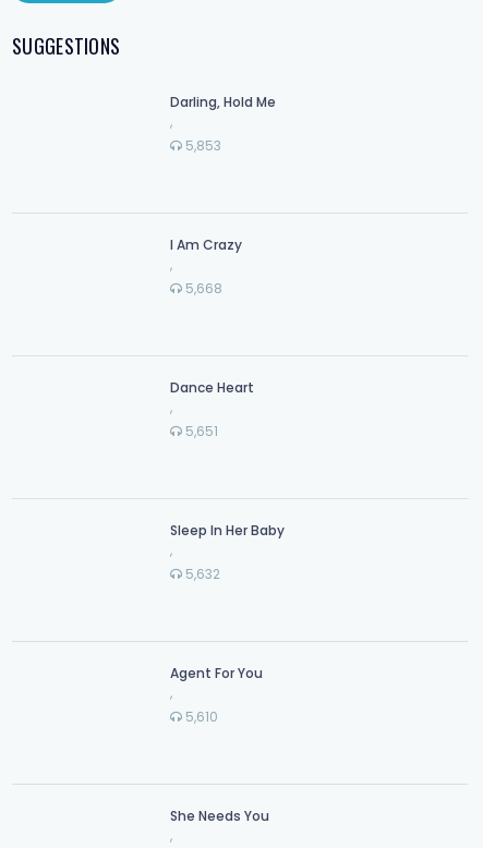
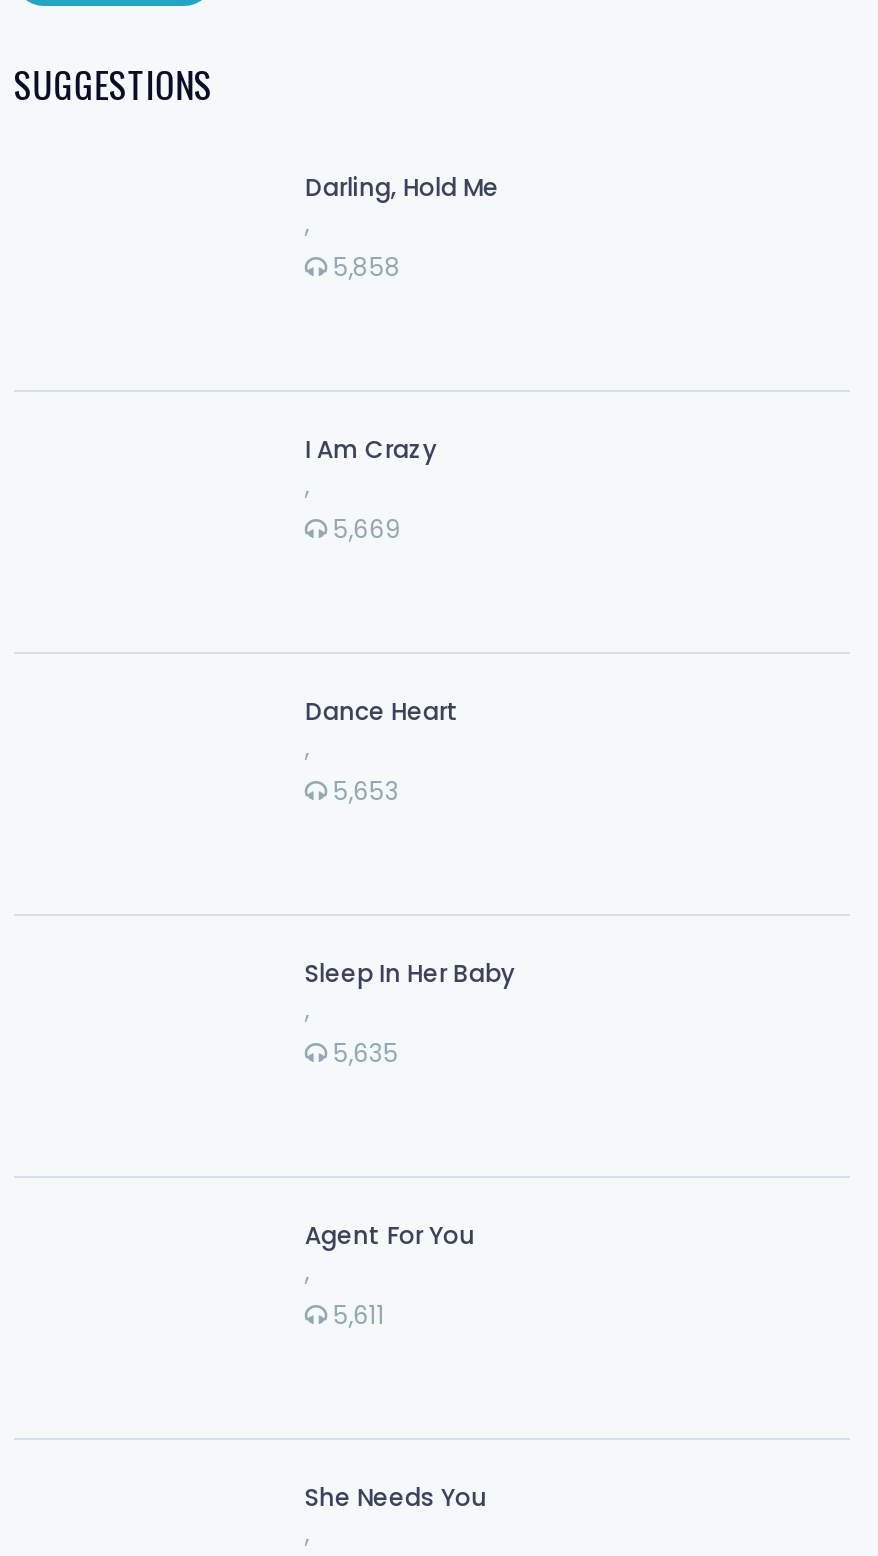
- 5,853
+ 5,858

- 5,668
+ 5,669

- 5,651
+ 5,653

- 5,632
+ 5,635

- 5,610
+ 5,611
